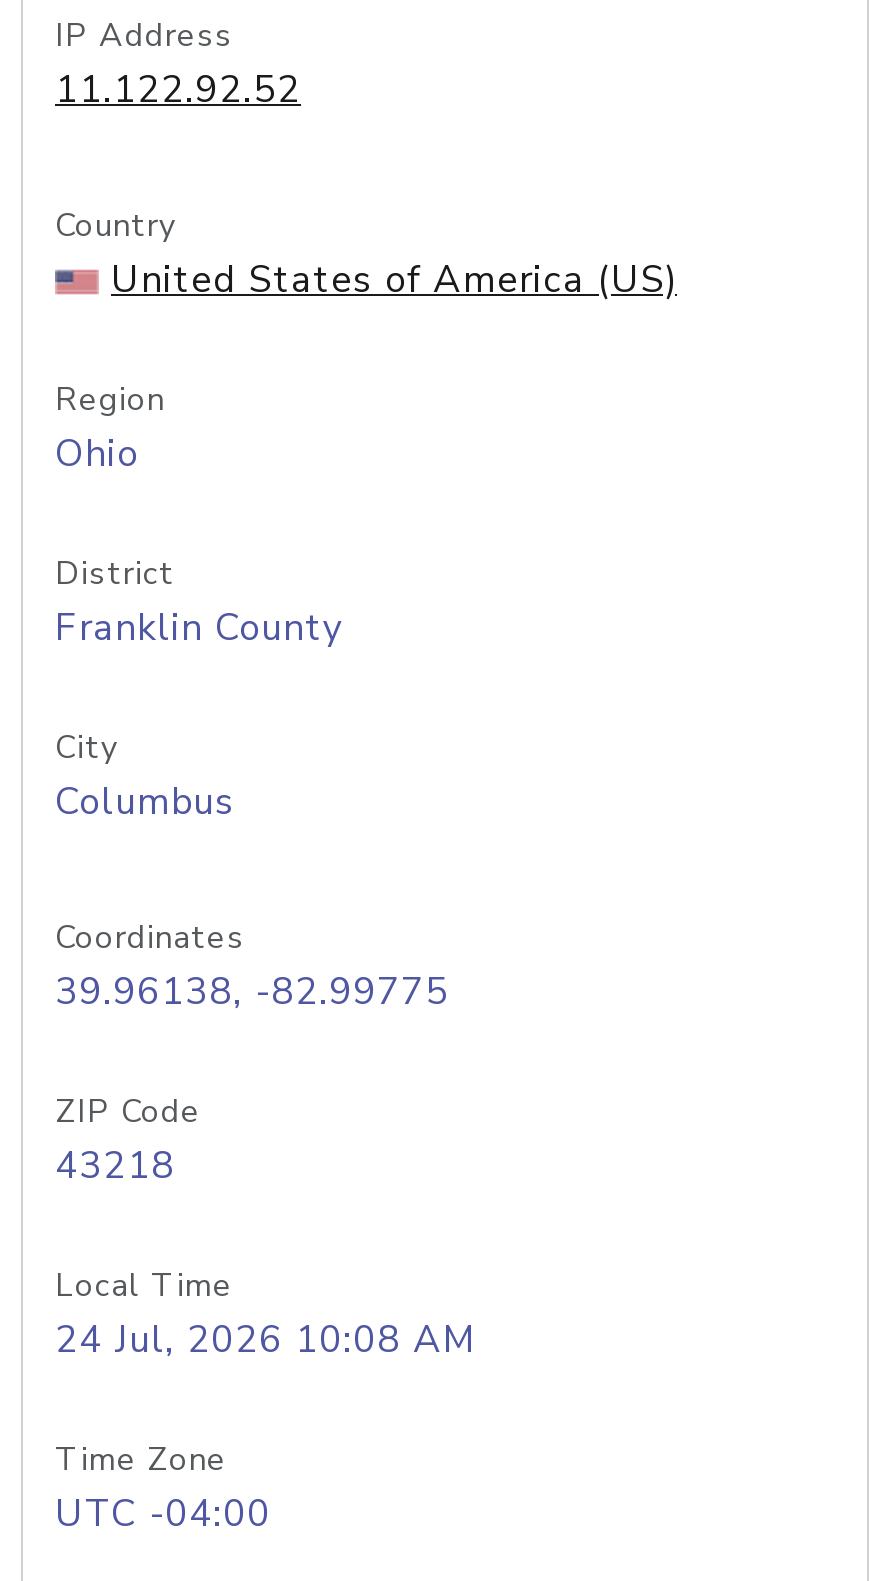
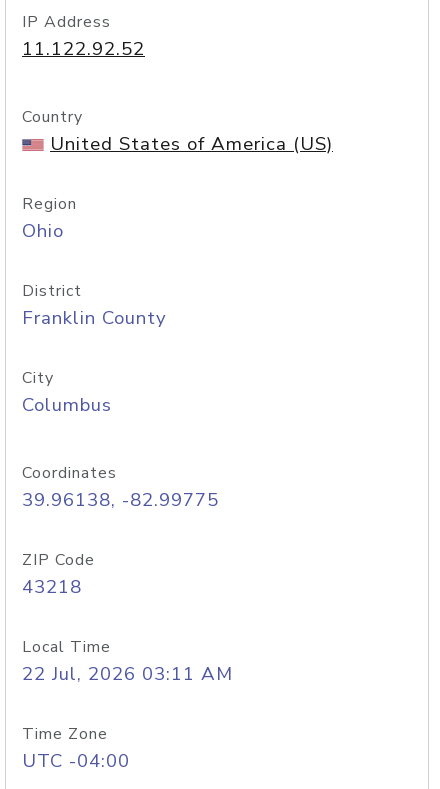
- 24 Jul, 2026 10:08 AM
+ 22 Jul, 2026 03:11 AM
